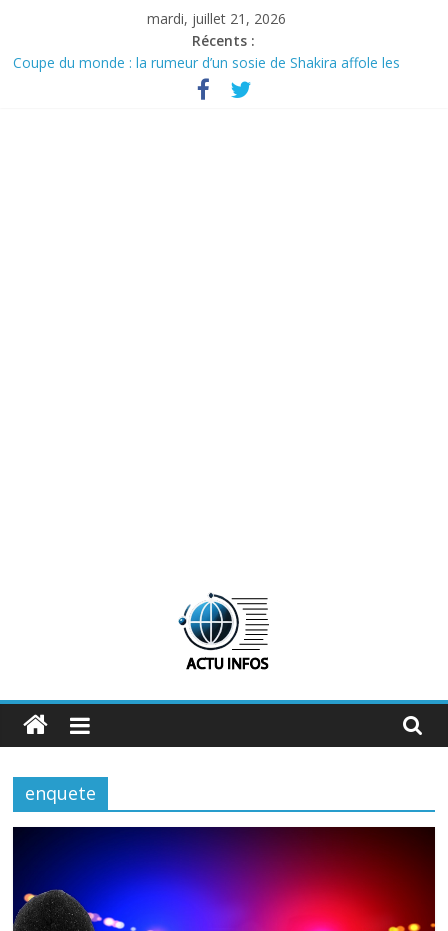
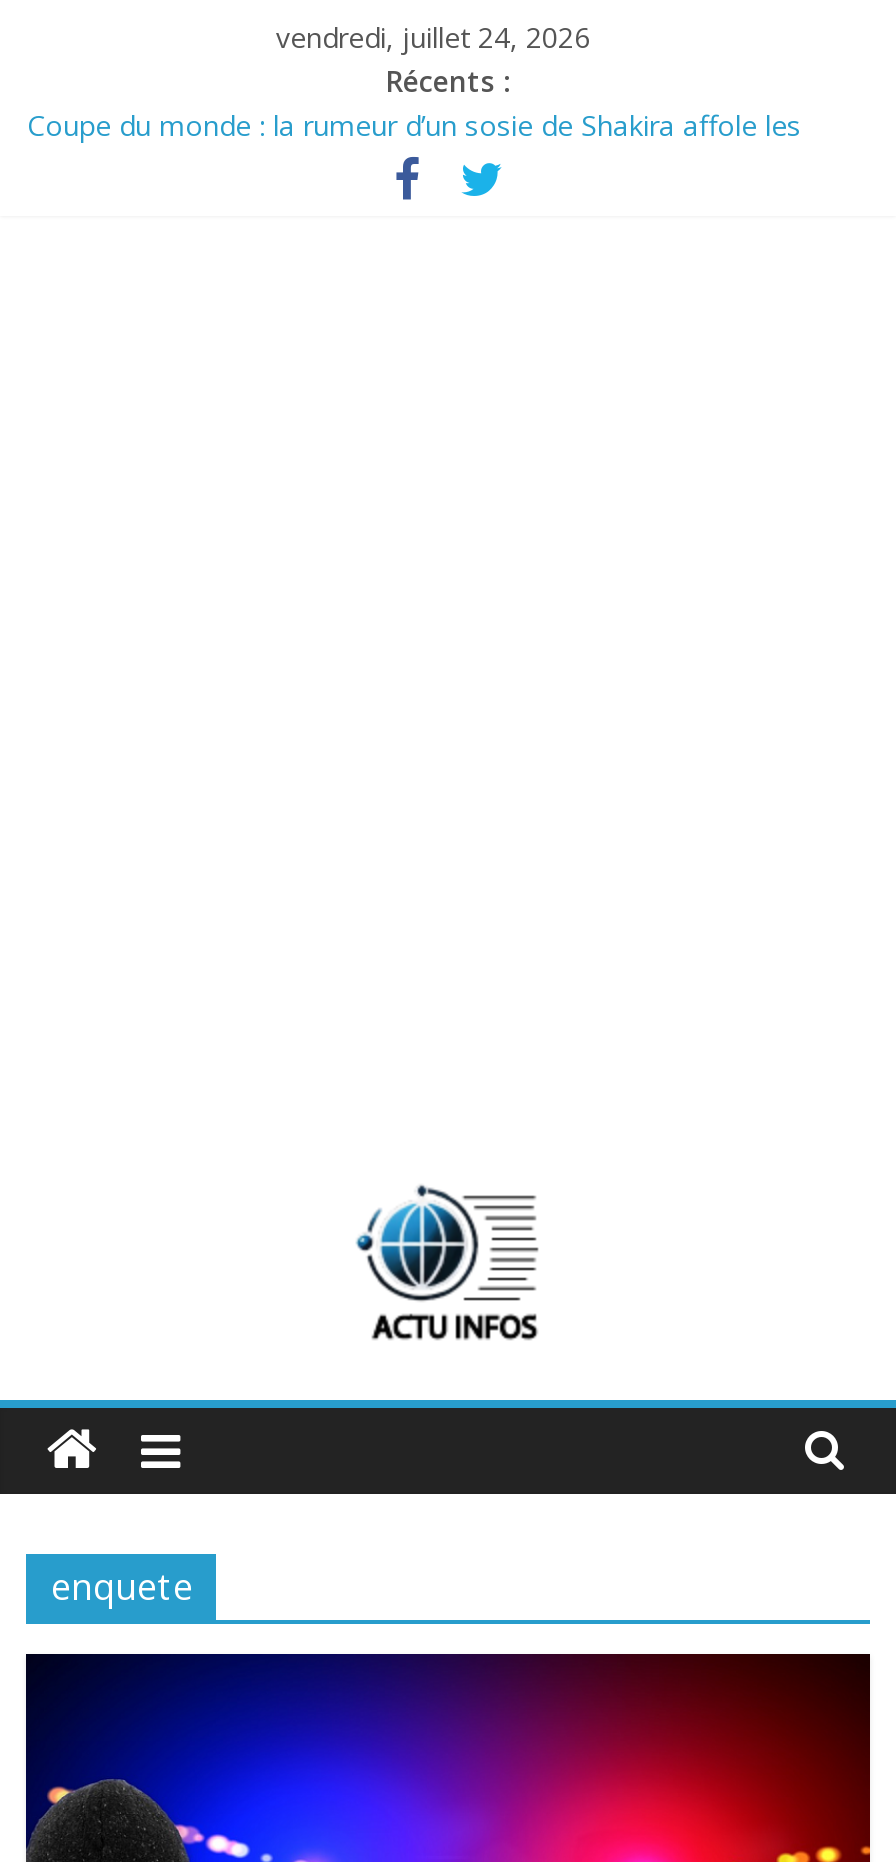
- mardi, juillet 21, 2026
+ vendredi, juillet 24, 2026
